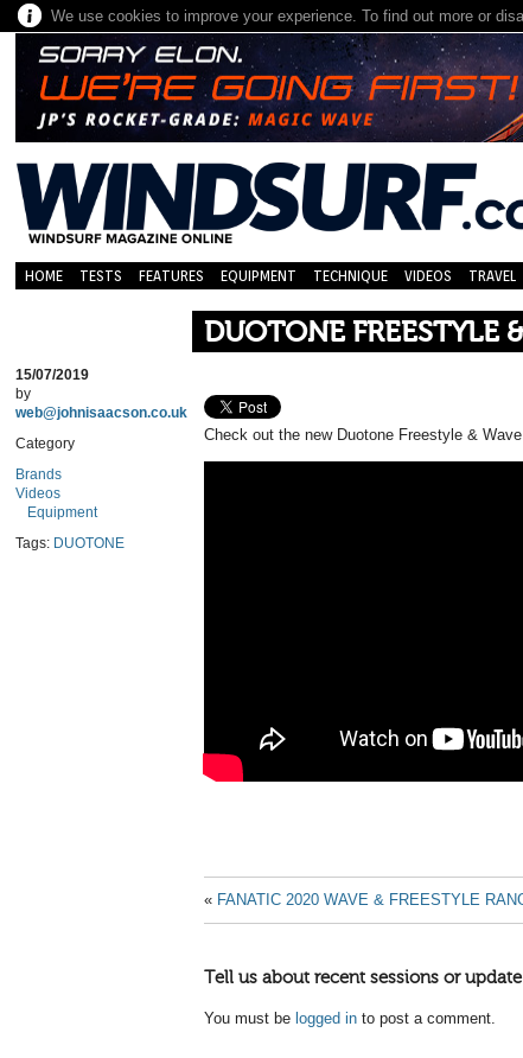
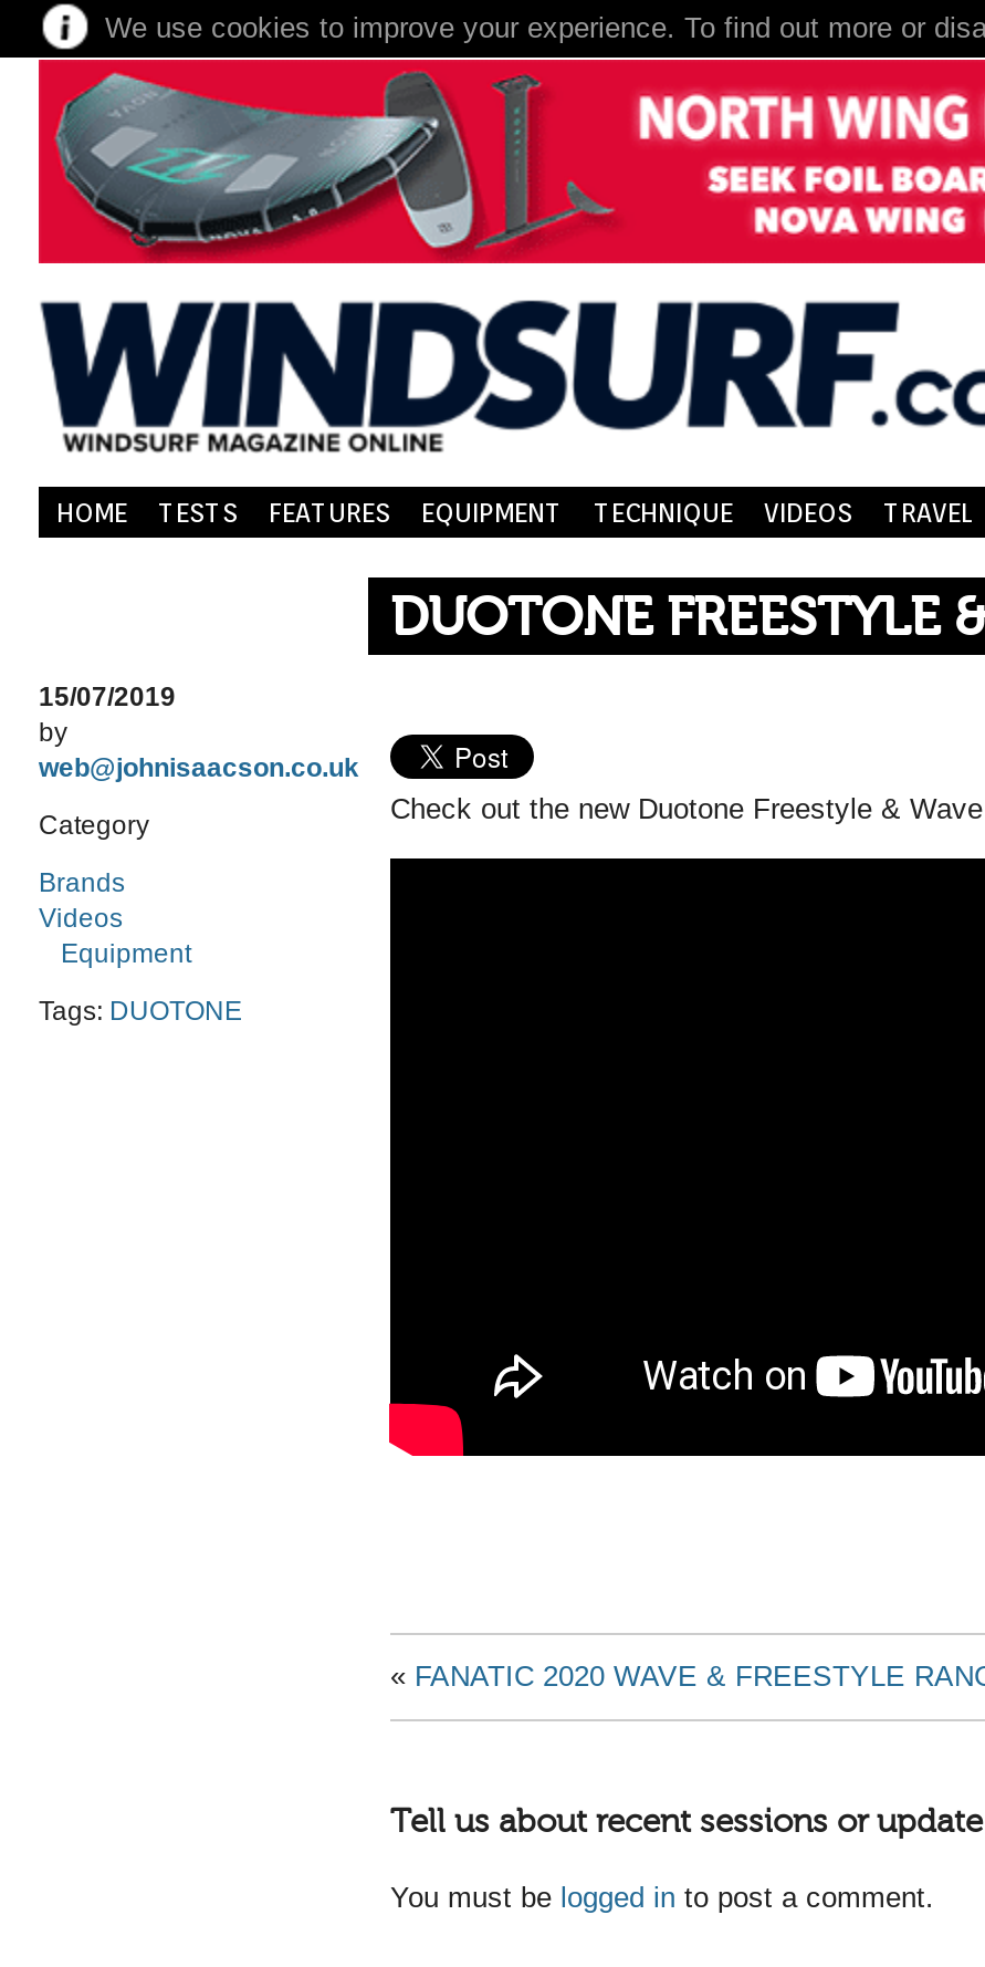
- [image]
+ [image]
